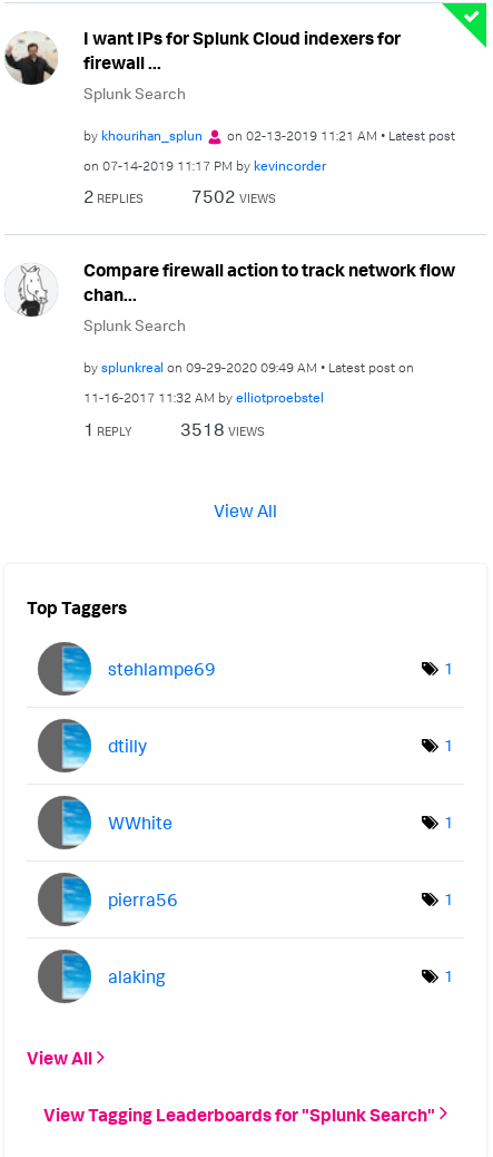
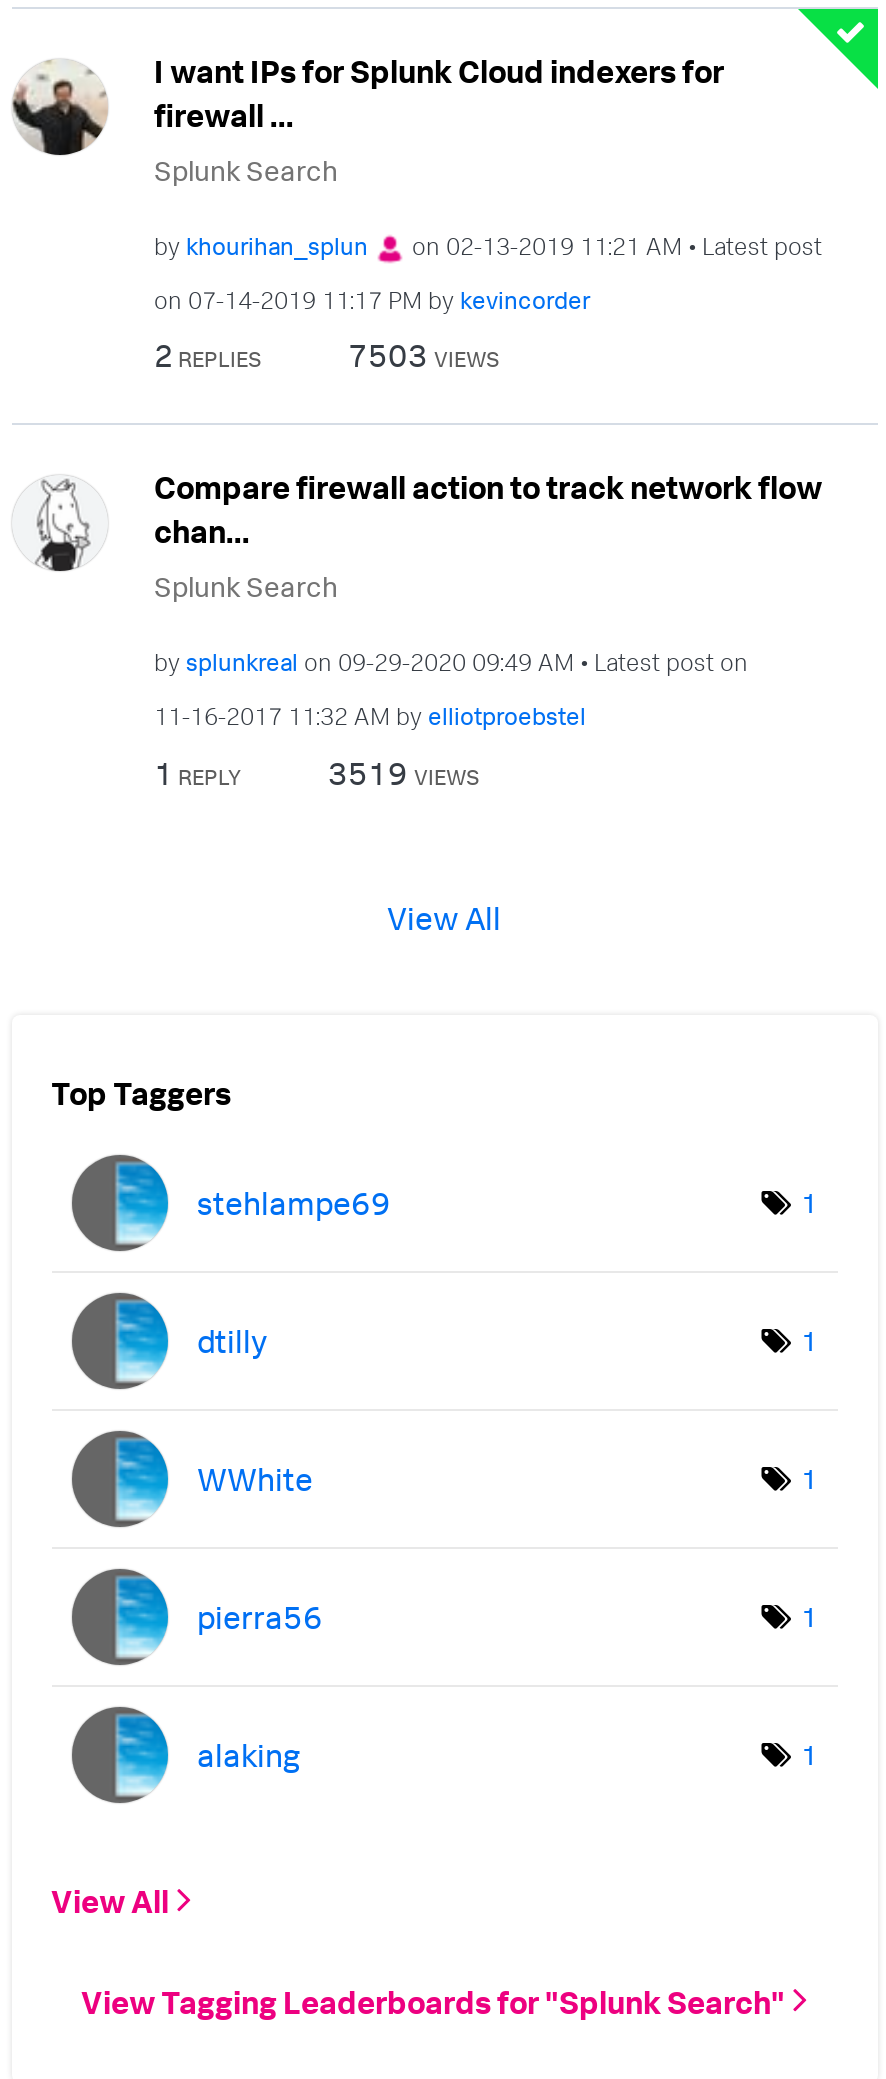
- 7502 VIEWS
+ 7503 VIEWS

- 3518 VIEWS
+ 3519 VIEWS
